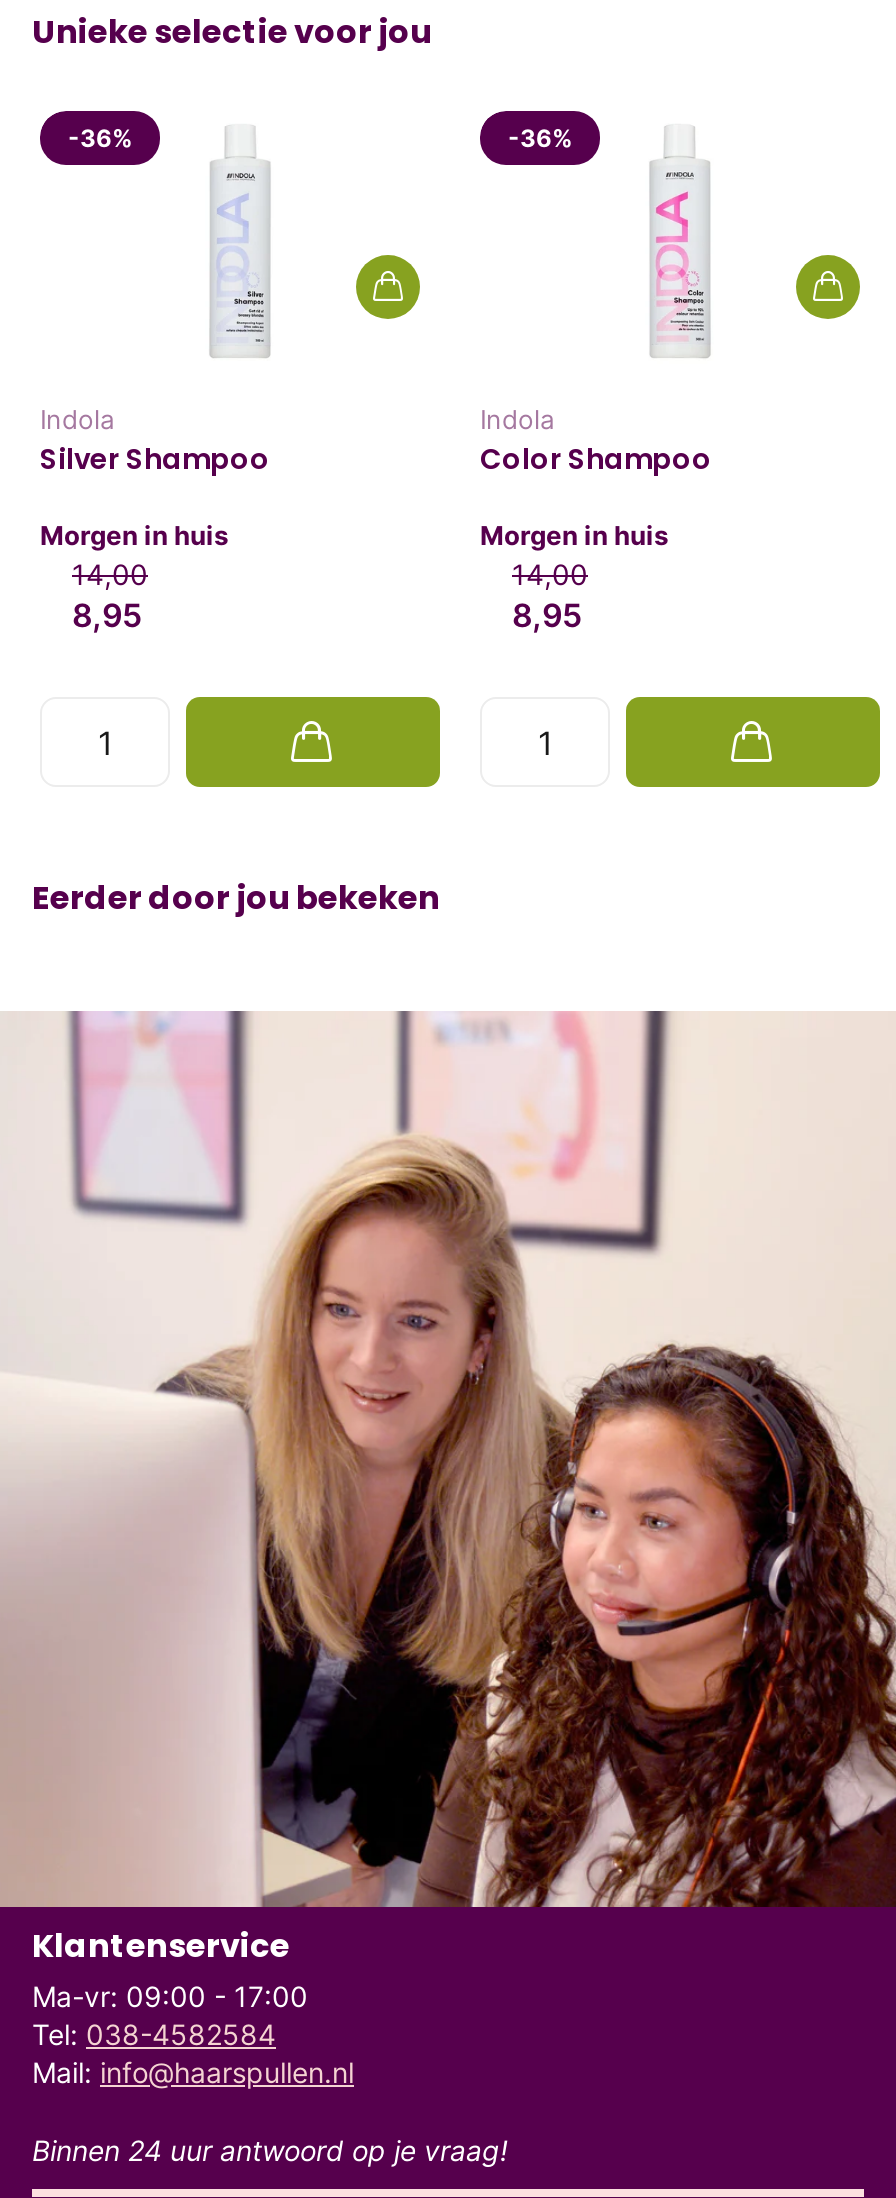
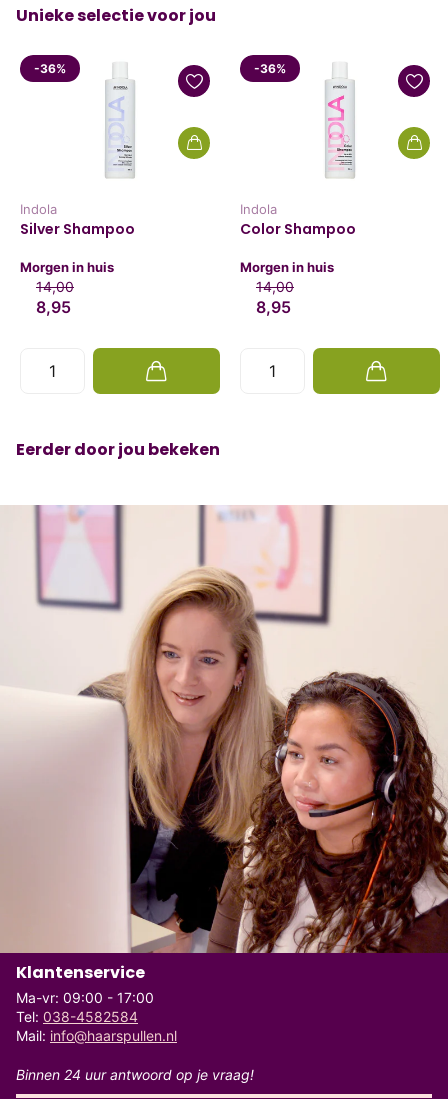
+ [image]

+ [image]
